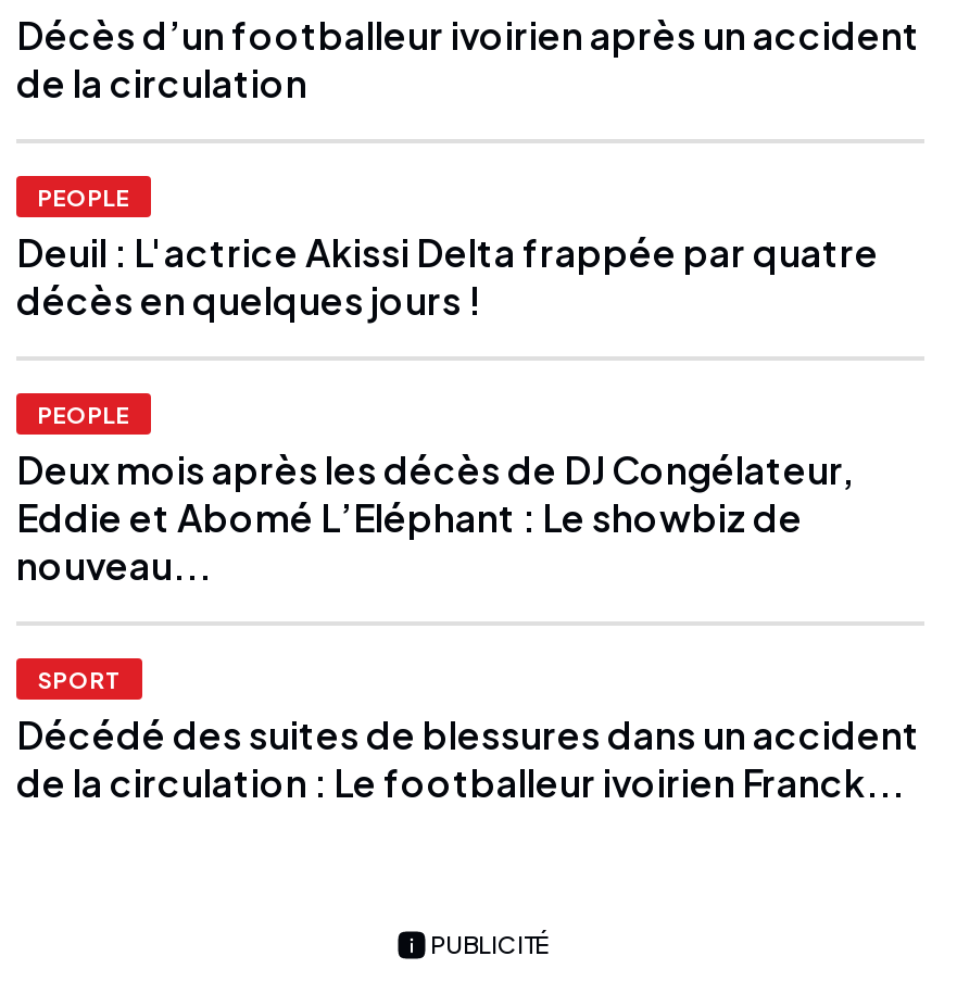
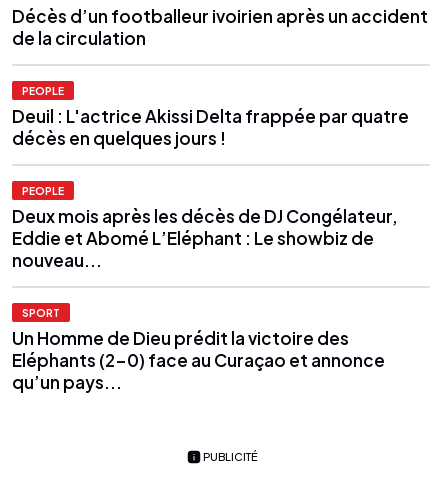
- Décédé des suites de blessures dans un accident
- de la circulation : Le footballeur ivoirien Franck...
+ Un Homme de Dieu prédit la victoire des
+ Eléphants (2-0) face au Curaçao et annonce
+ qu’un pays...
